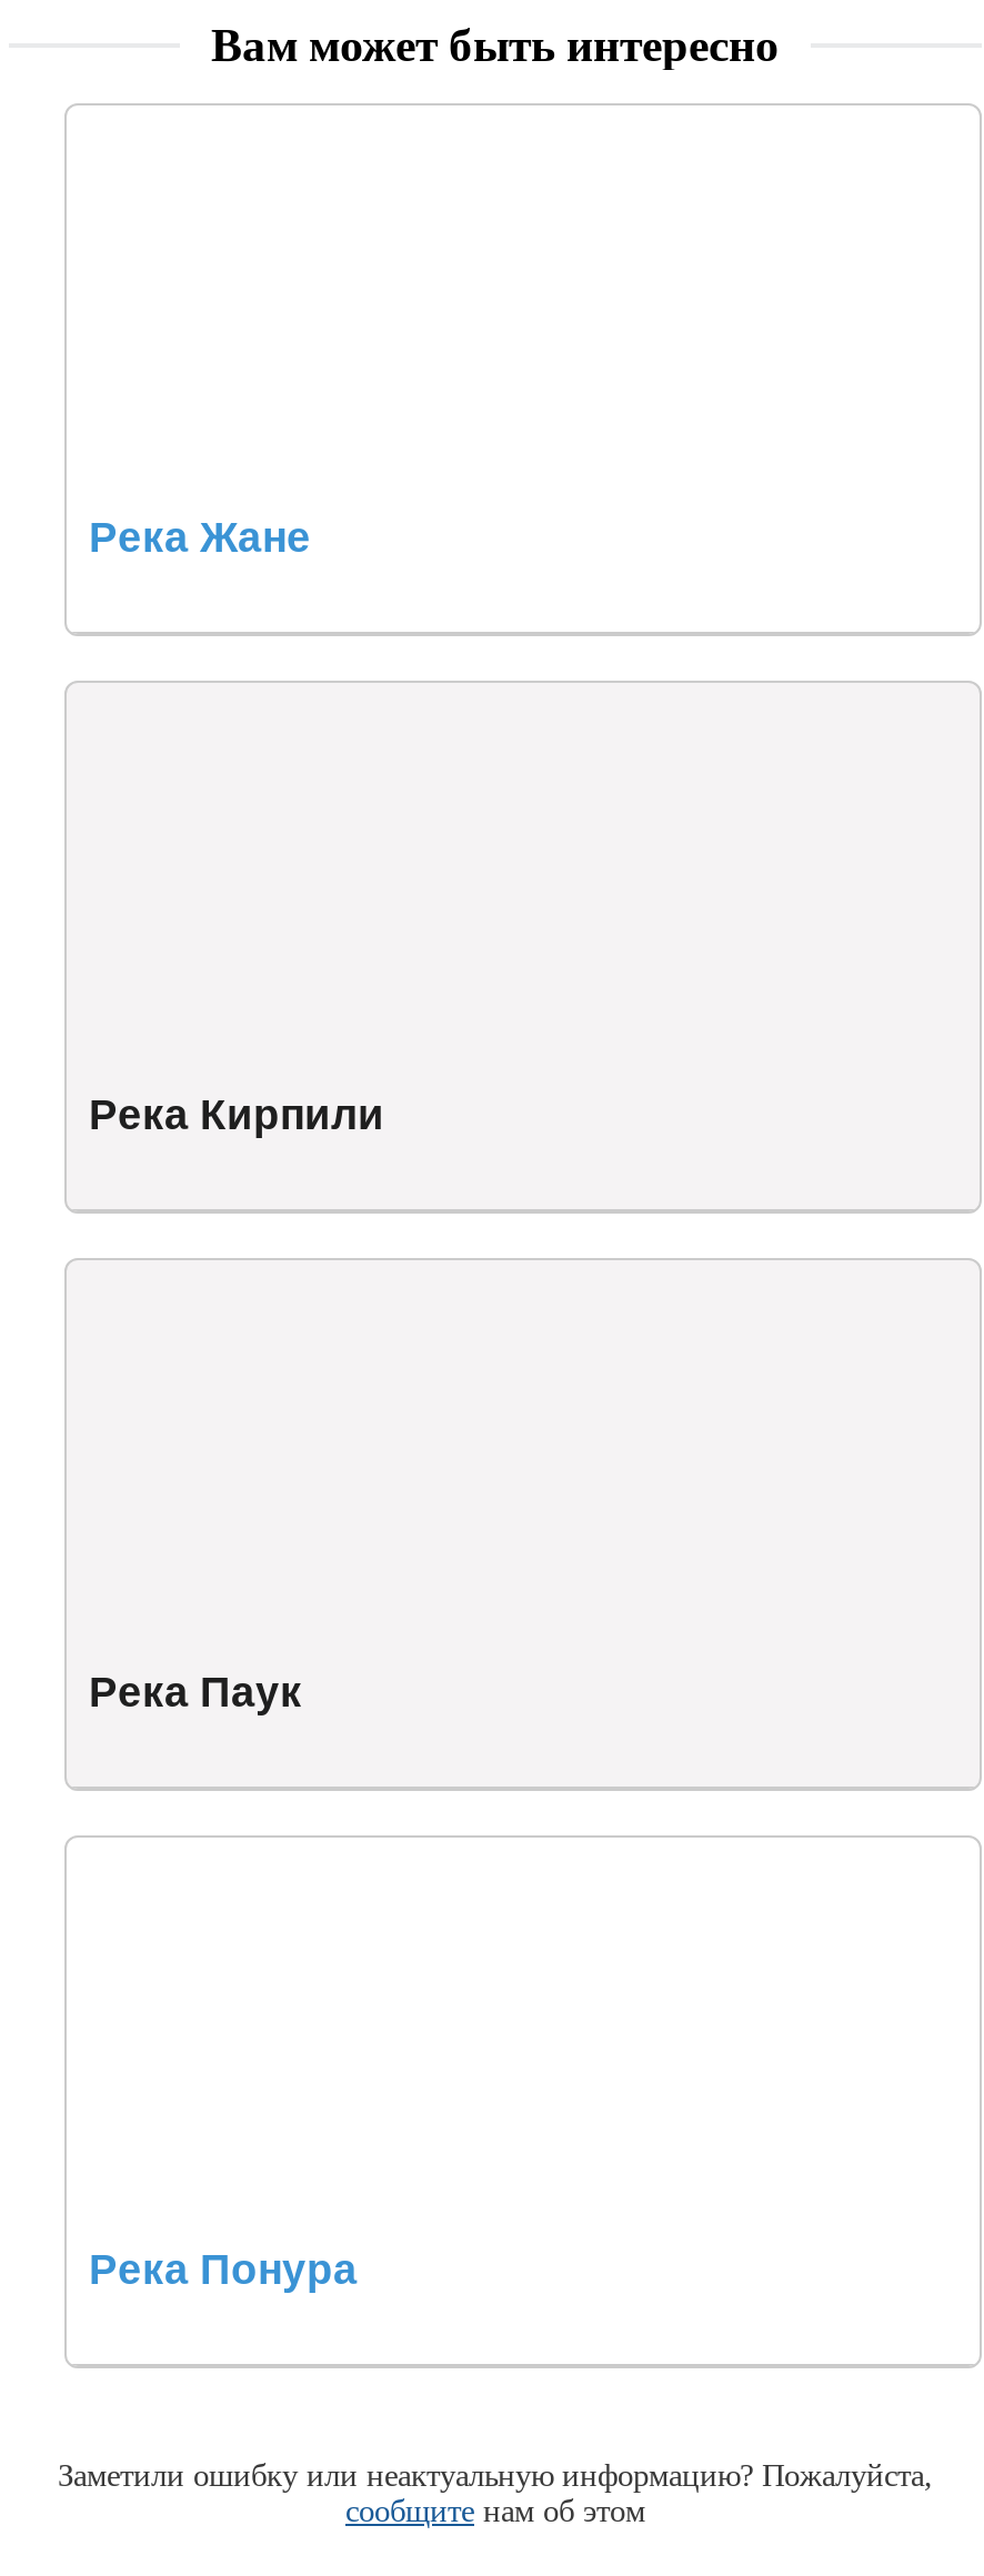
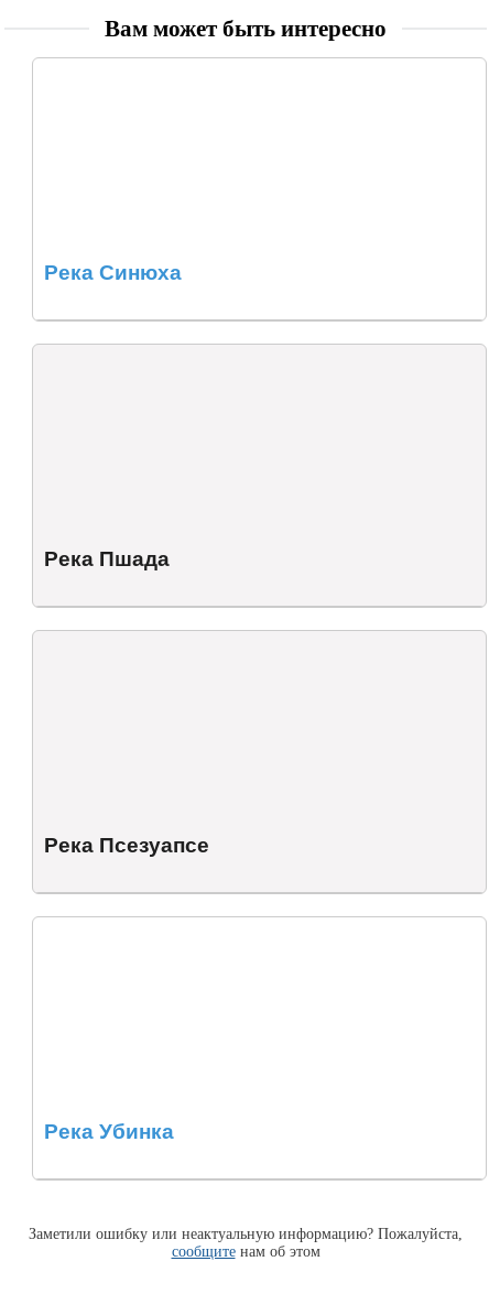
- Река Жане
+ Река Синюха

- Река Кирпили
+ Река Пшада

- Река Паук
+ Река Псезуапсе

- Река Понура
+ Река Убинка
